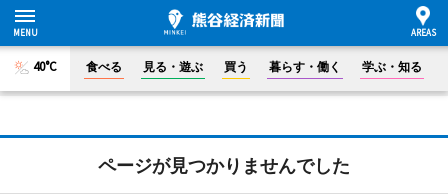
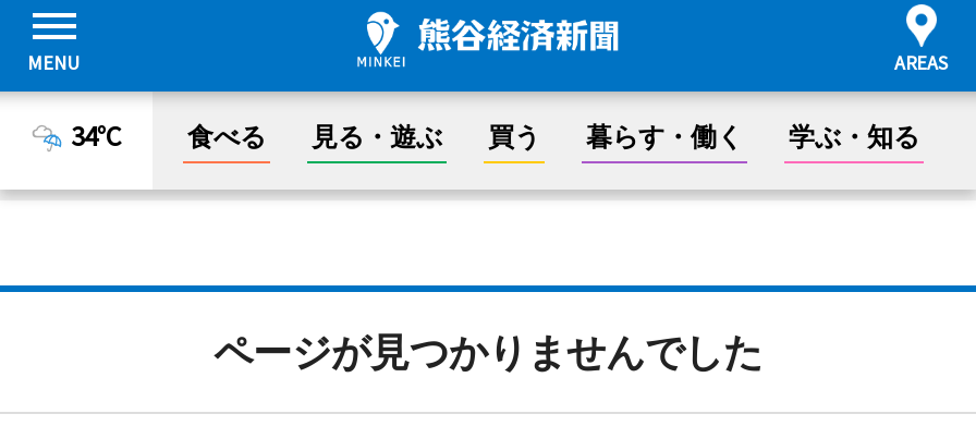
- 40°C 食べる 見る・遊ぶ 買う 暮らす・働く 学ぶ・知る
+ 34°C 食べる 見る・遊ぶ 買う 暮らす・働く 学ぶ・知る
